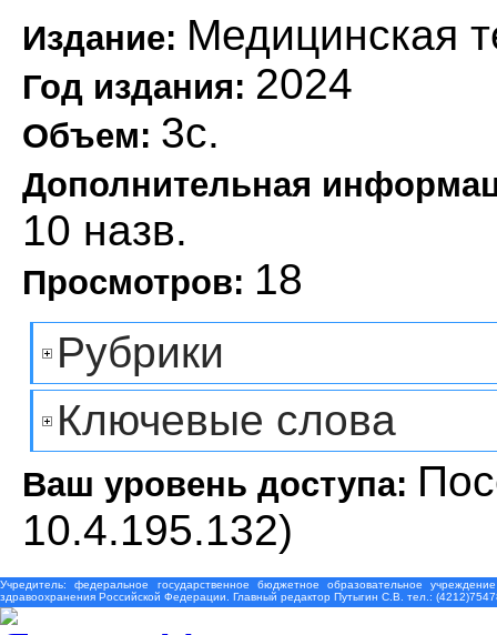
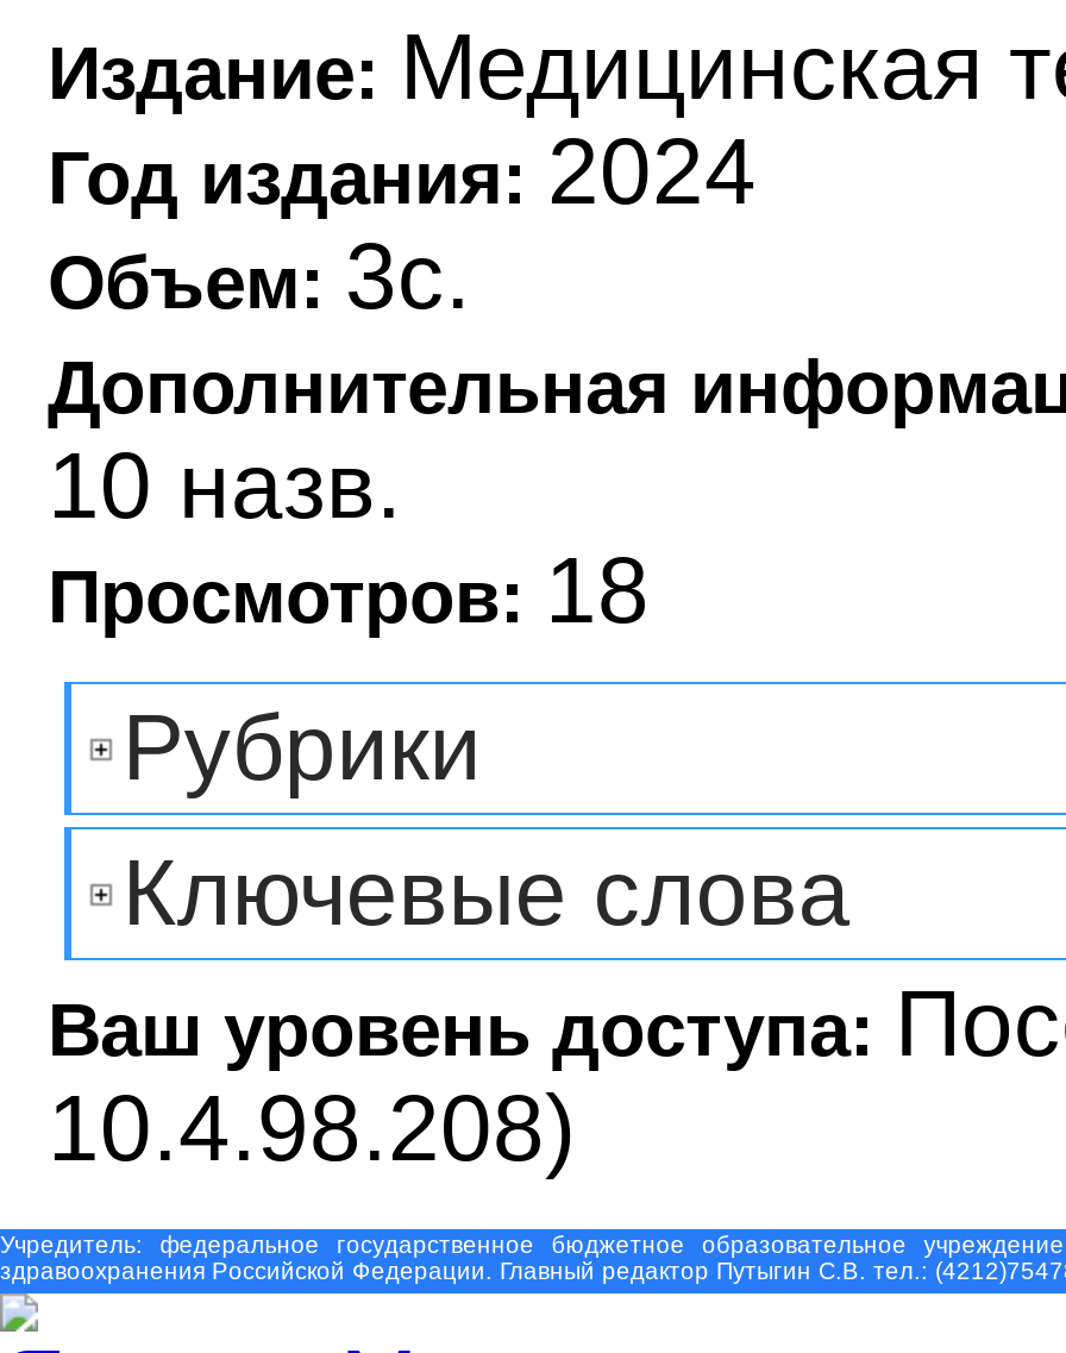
- 10.4.195.132)
+ 10.4.98.208)
